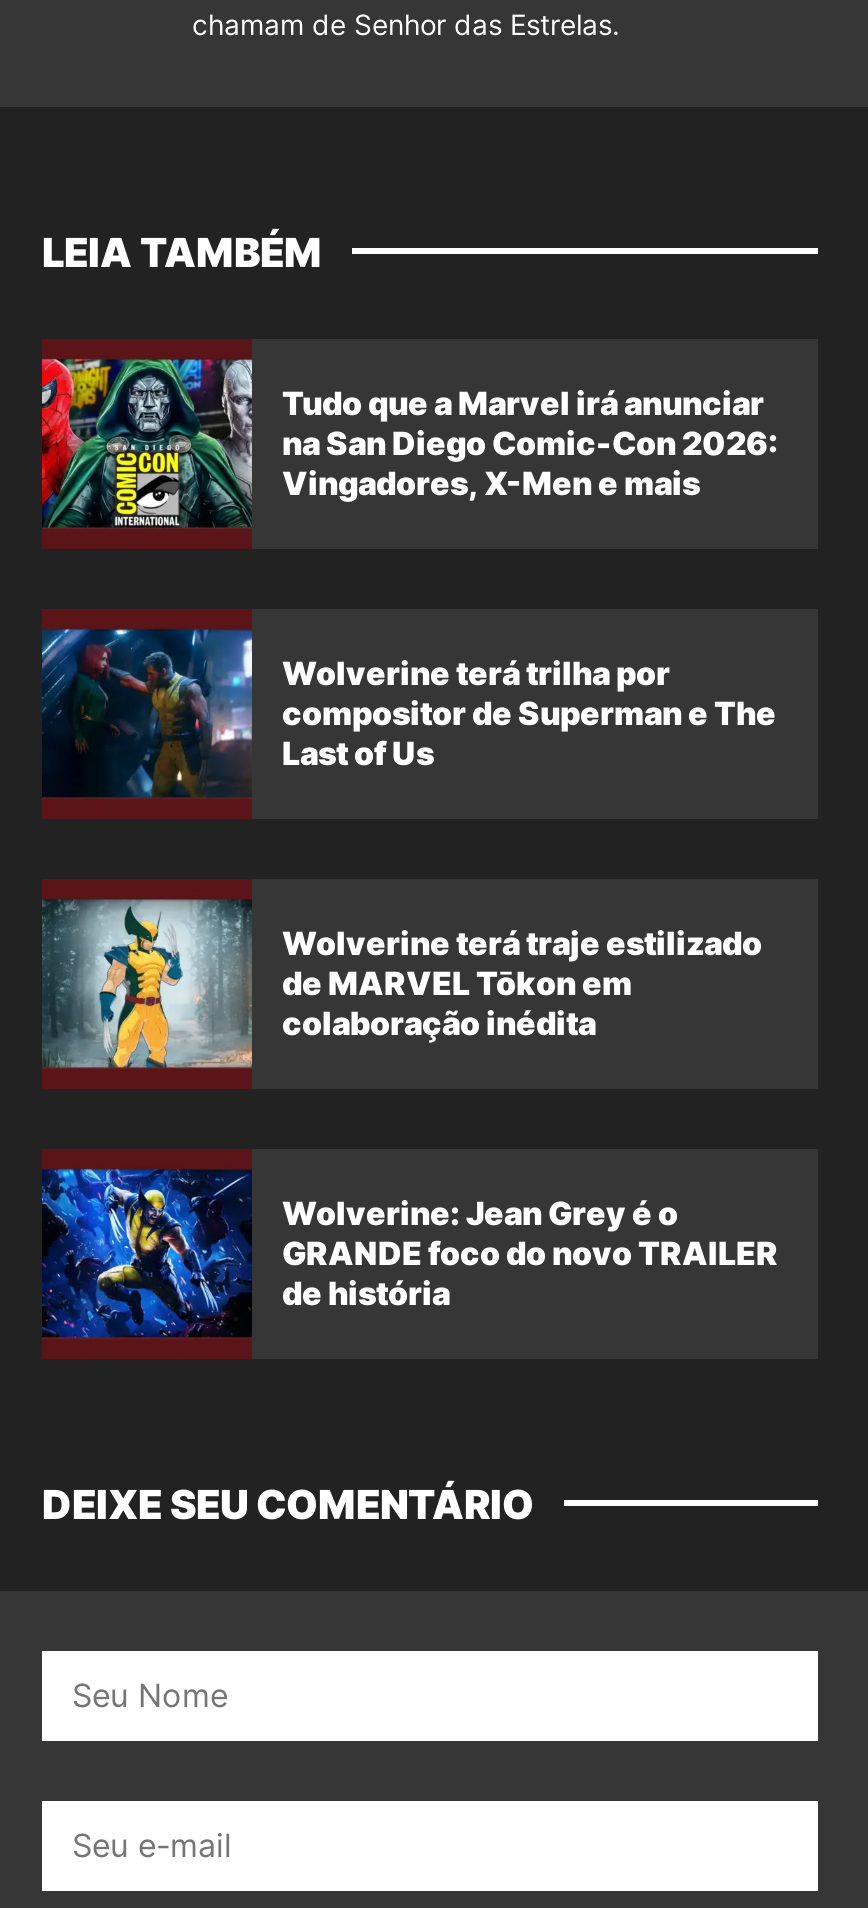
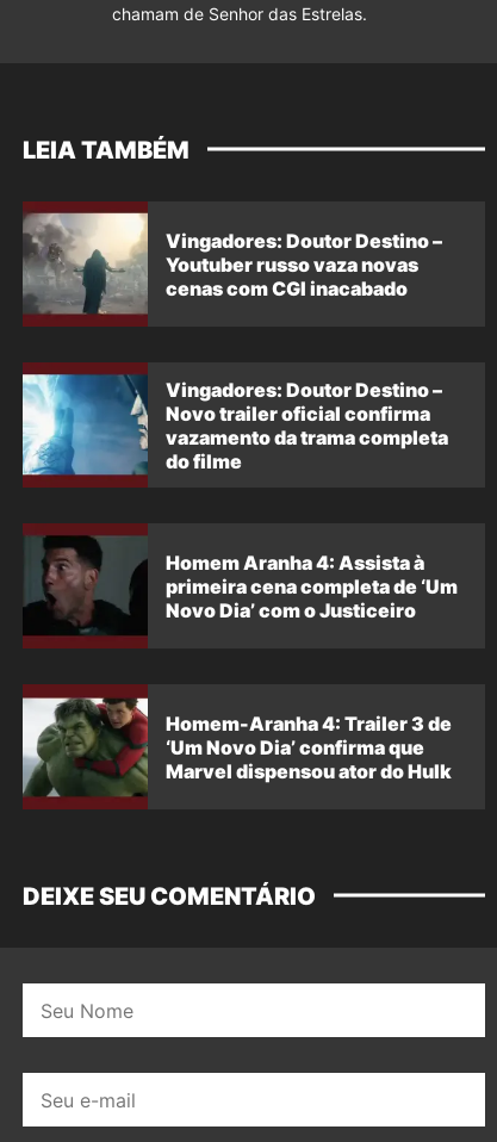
- [image]
- Tudo que a Marvel irá anunciar
- na San Diego Comic-Con 2026:
- Vingadores, X-Men e mais
+ [image]
+ Vingadores: Doutor Destino –
+ Youtuber russo vaza novas
+ cenas com CGI inacabado

- [image]
- Wolverine terá trilha por
- compositor de Superman e The
- Last of Us
+ [image]
+ Vingadores: Doutor Destino –
+ Novo trailer oficial confirma
+ vazamento da trama completa
+ do filme

- [image]
- Wolverine terá traje estilizado
- de MARVEL Tōkon em
- colaboração inédita
+ [image]
+ Homem Aranha 4: Assista à
+ primeira cena completa de ‘Um
+ Novo Dia’ com o Justiceiro

- [image]
- Wolverine: Jean Grey é o
- GRANDE foco do novo TRAILER
- de história
+ [image]
+ Homem-Aranha 4: Trailer 3 de
+ ‘Um Novo Dia’ confirma que
+ Marvel dispensou ator do Hulk
